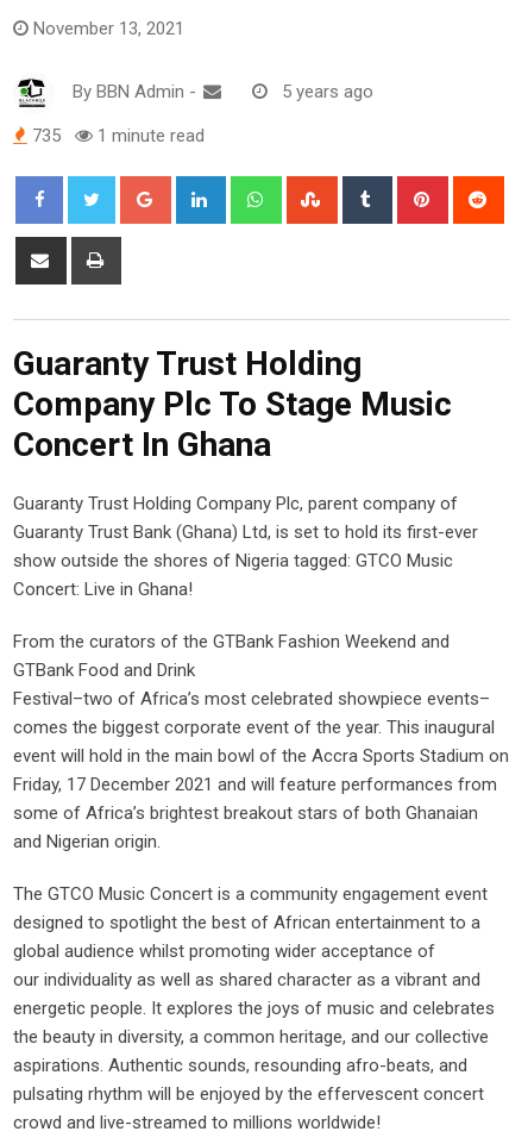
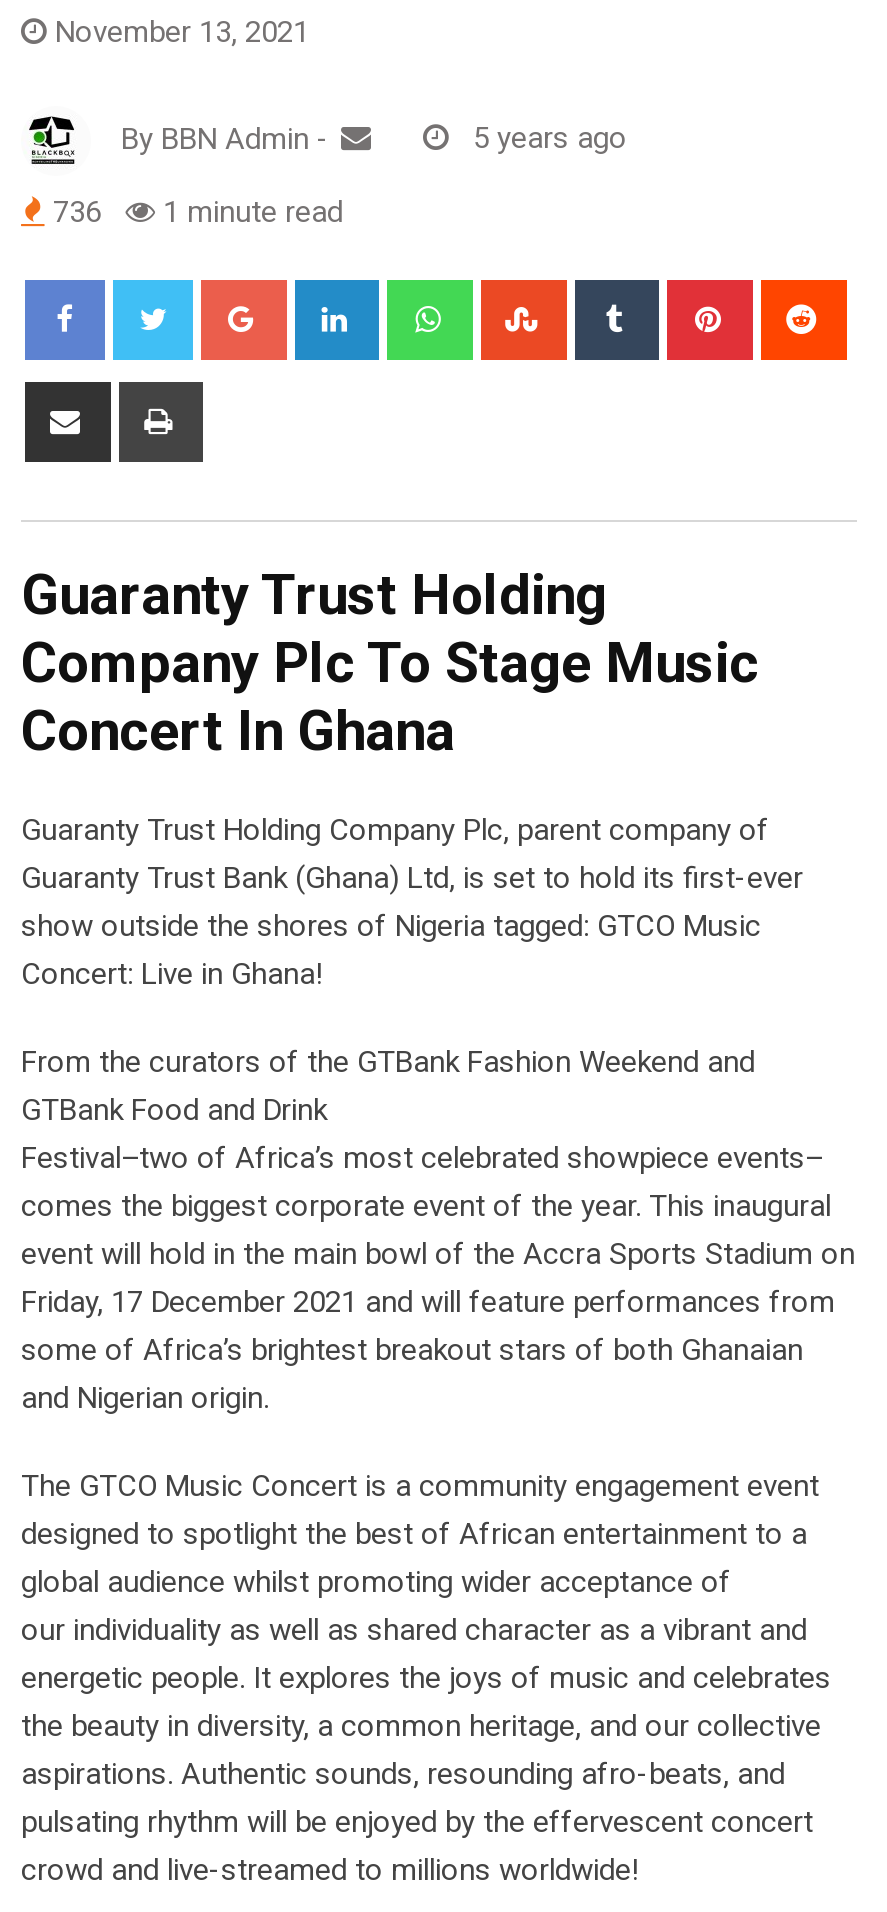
- 735 1 minute read
+ 736 1 minute read
